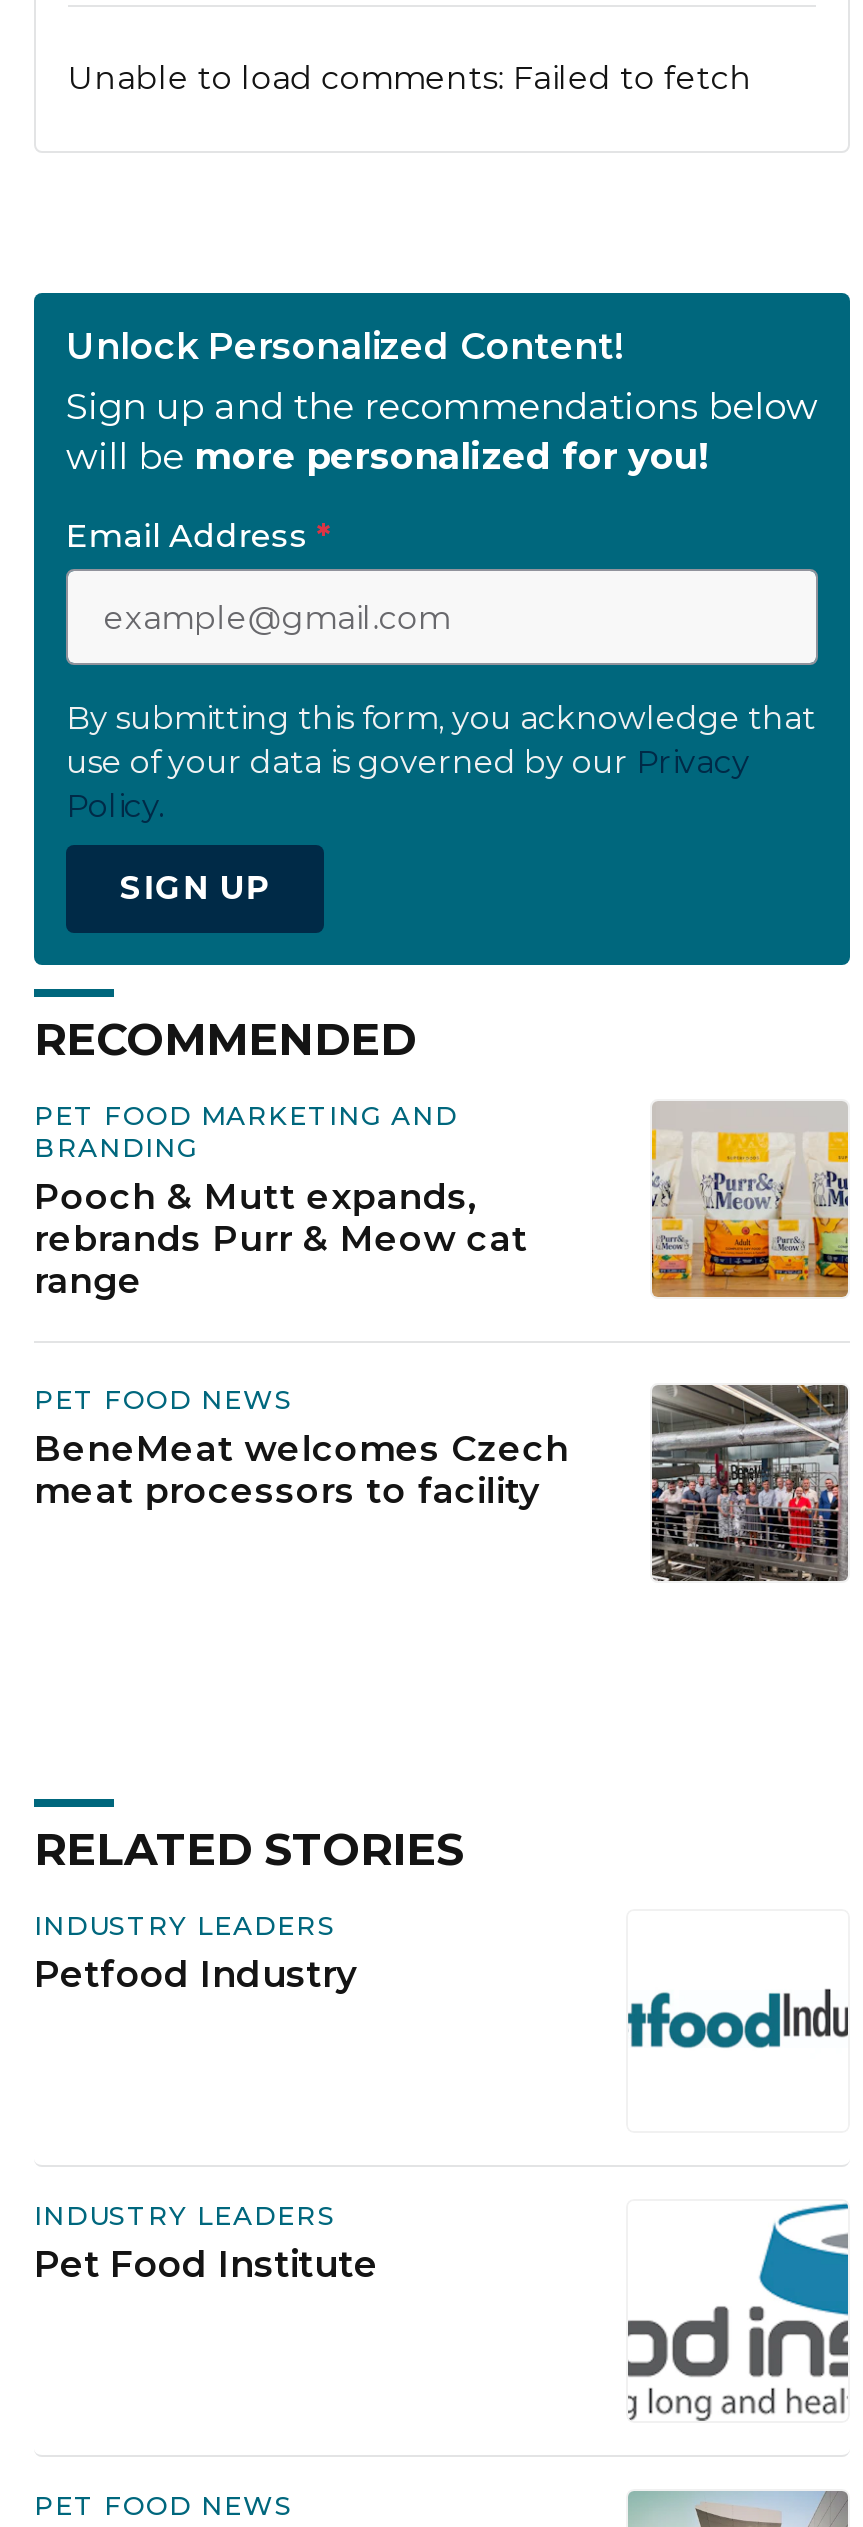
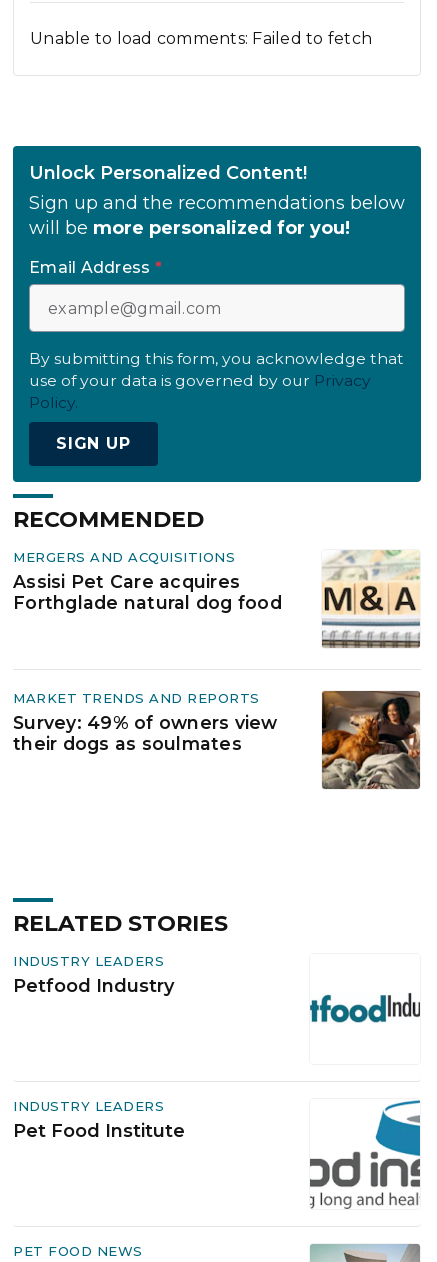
- PET FOOD MARKETING AND
- BRANDING
- Pooch & Mutt expands,
- rebrands Purr & Meow cat
- range
+ MERGERS AND ACQUISITIONS
+ Assisi Pet Care acquires
+ Forthglade natural dog food

- [image]
+ [image]

- PET FOOD NEWS
- BeneMeat welcomes Czech
- meat processors to facility
+ MARKET TRENDS AND REPORTS
+ Survey: 49% of owners view
+ their dogs as soulmates

- [image]
+ [image]
